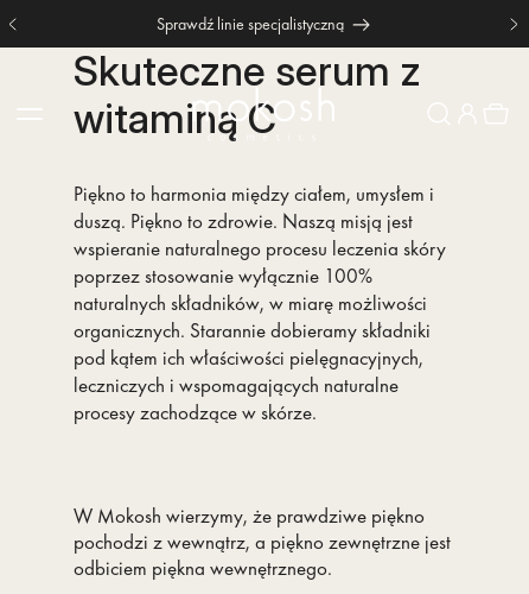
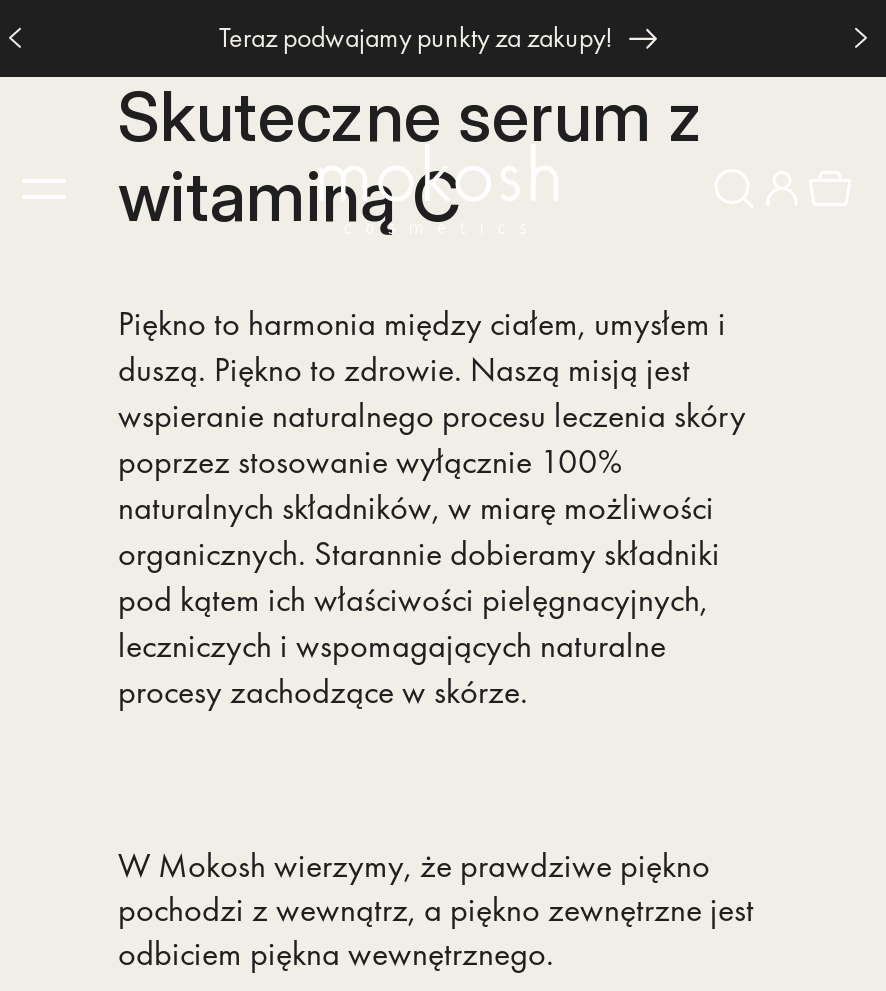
- Sprawdź linie specjalistyczną
+ Teraz podwajamy punkty za zakupy!
